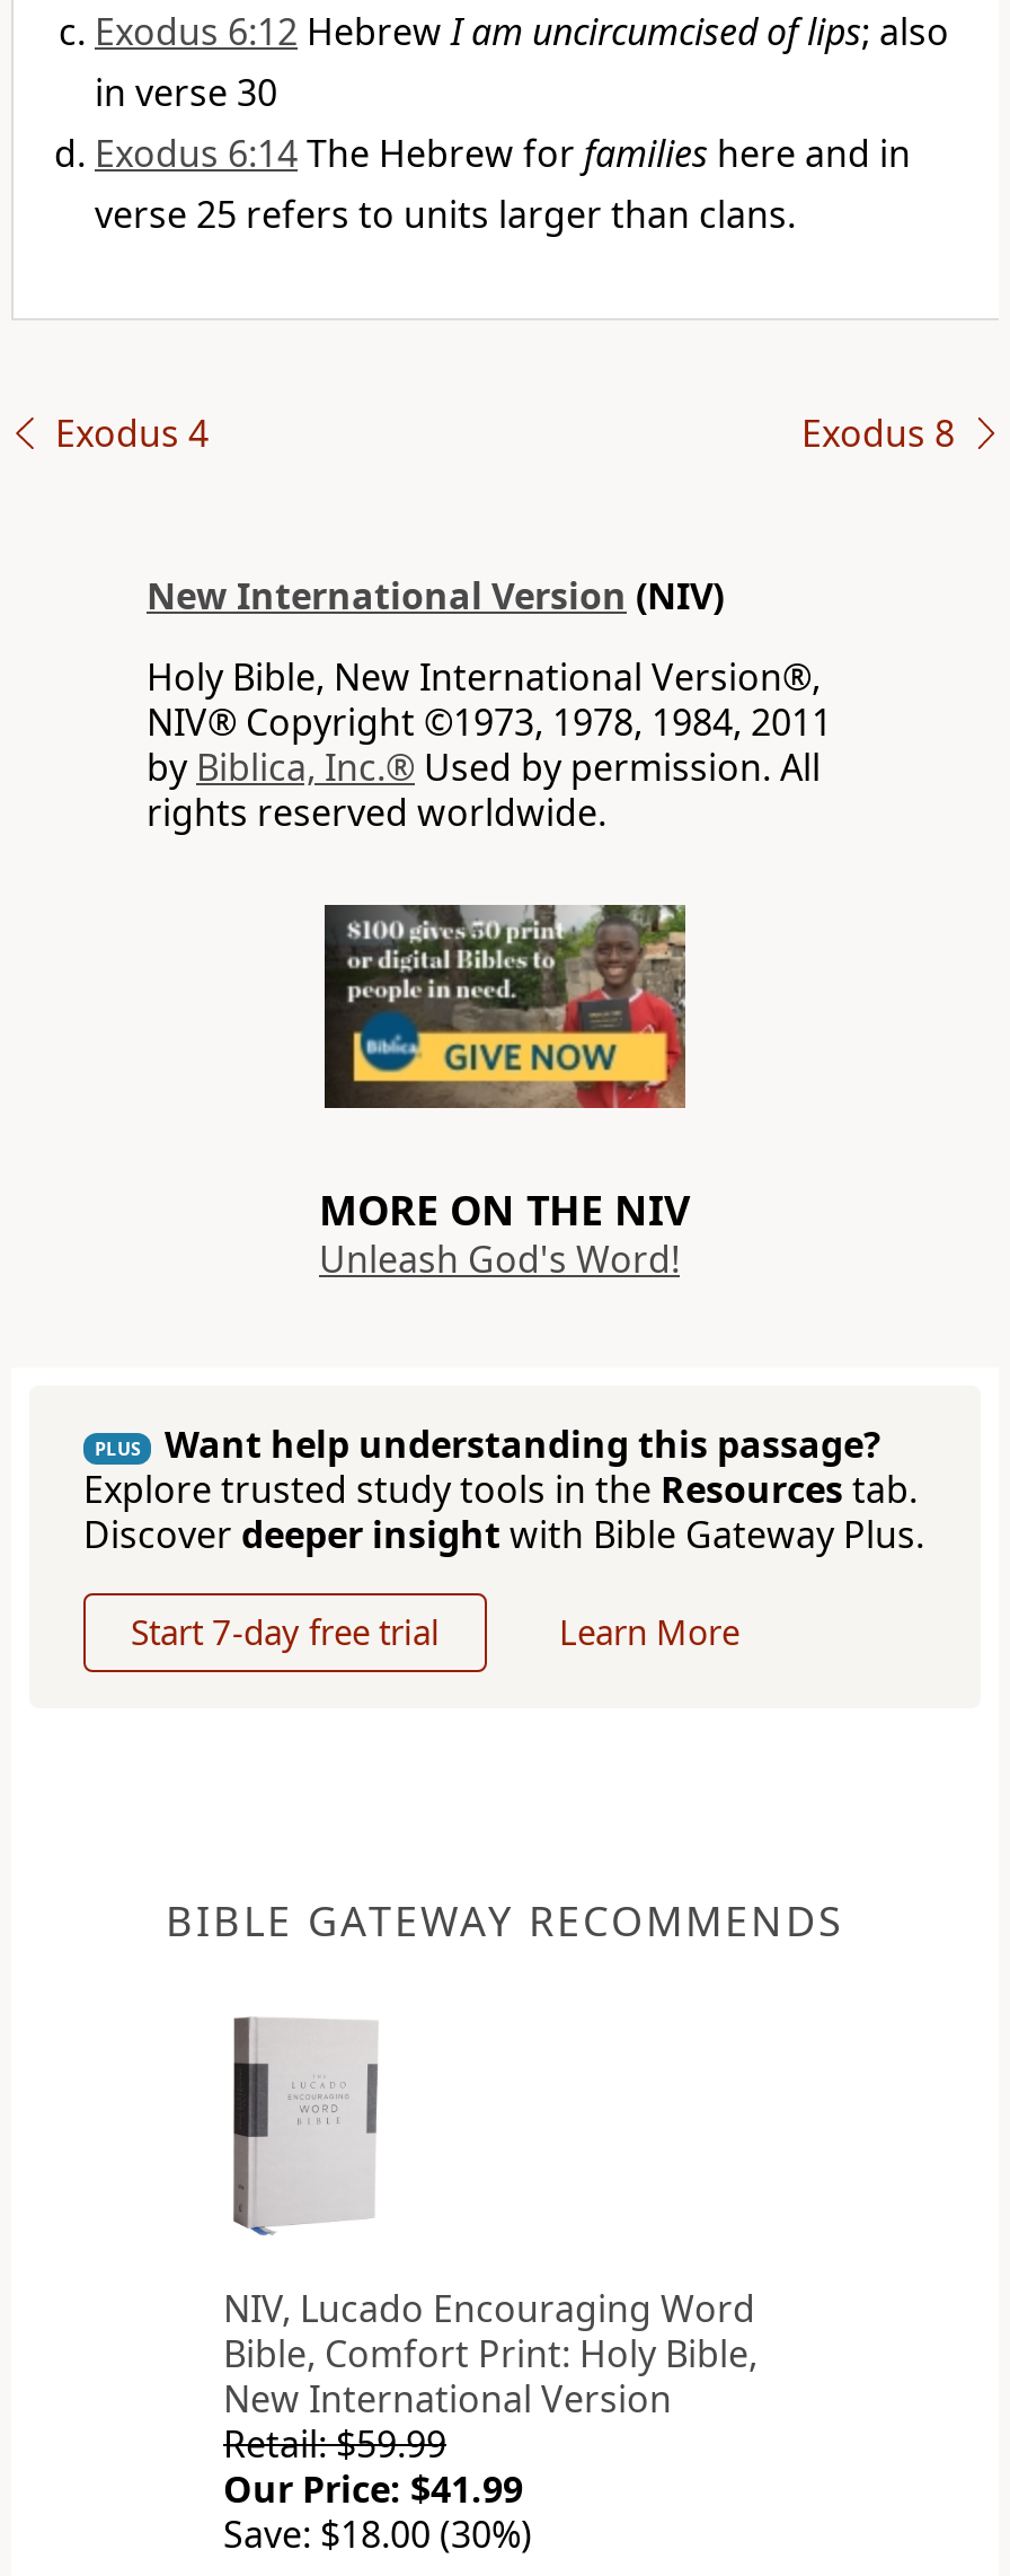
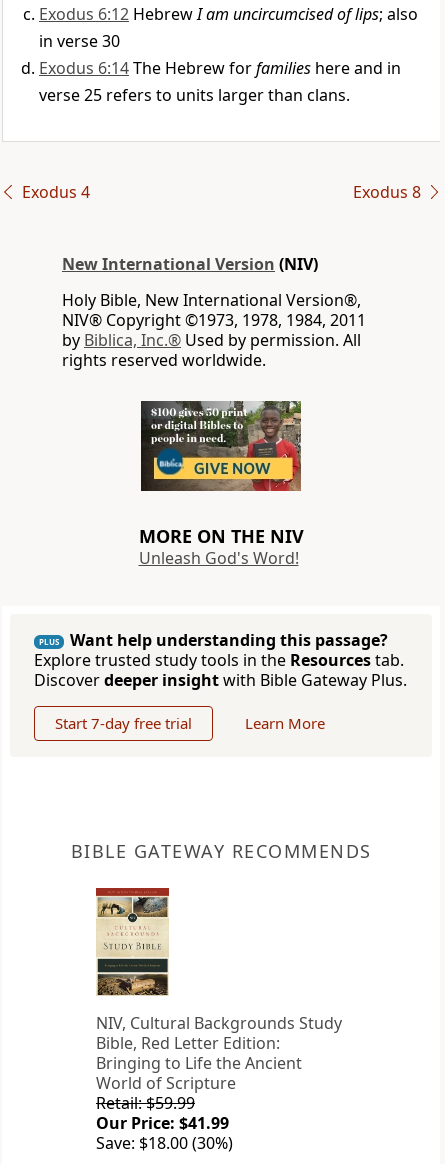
- [image]
- NIV, Lucado Encouraging Word
- Bible, Comfort Print: Holy Bible,
- New International Version
+ [image]
+ NIV, Cultural Backgrounds Study
+ Bible, Red Letter Edition:
+ Bringing to Life the Ancient
+ World of Scripture
